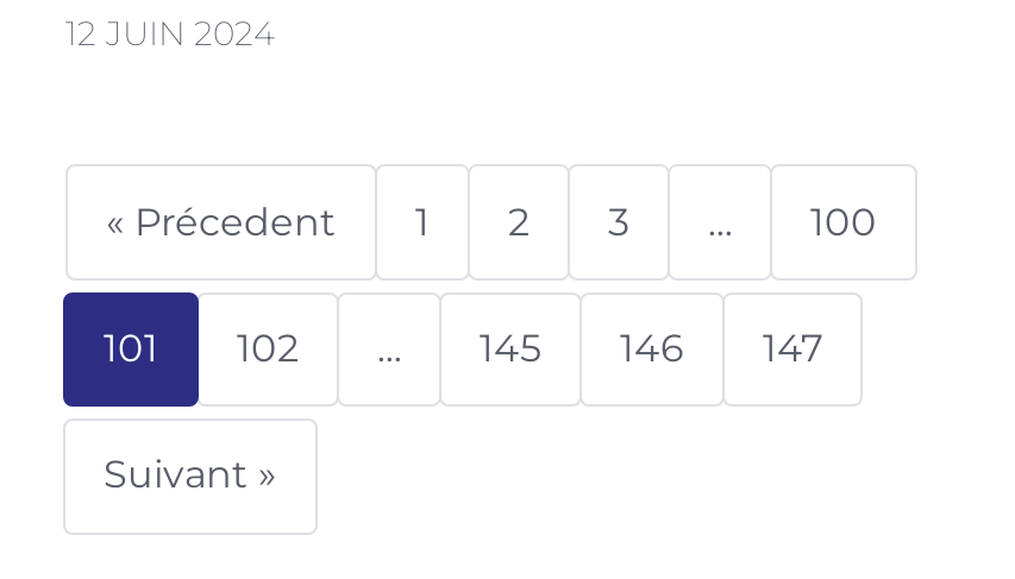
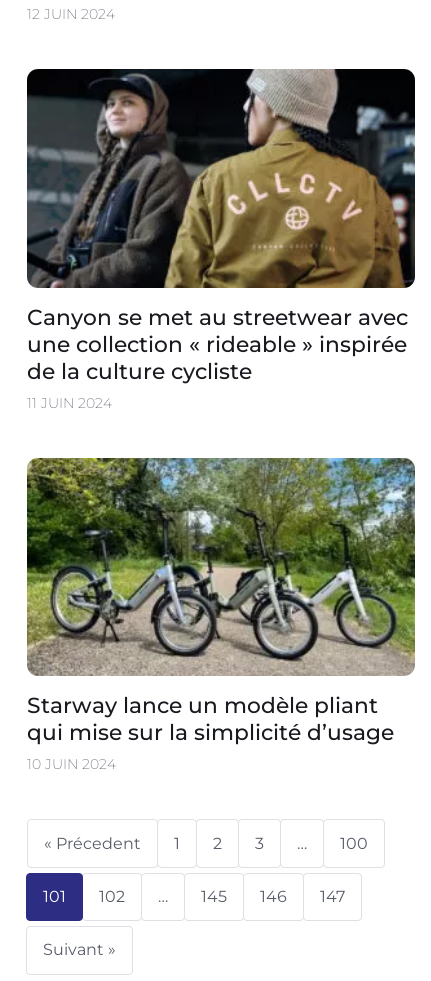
+ [image]
+ Canyon se met au streetwear avec
+ une collection « rideable » inspirée
+ de la culture cycliste
+ 11 JUIN 2024

+ [image]
+ Starway lance un modèle pliant
+ qui mise sur la simplicité d’usage
+ 10 JUIN 2024
